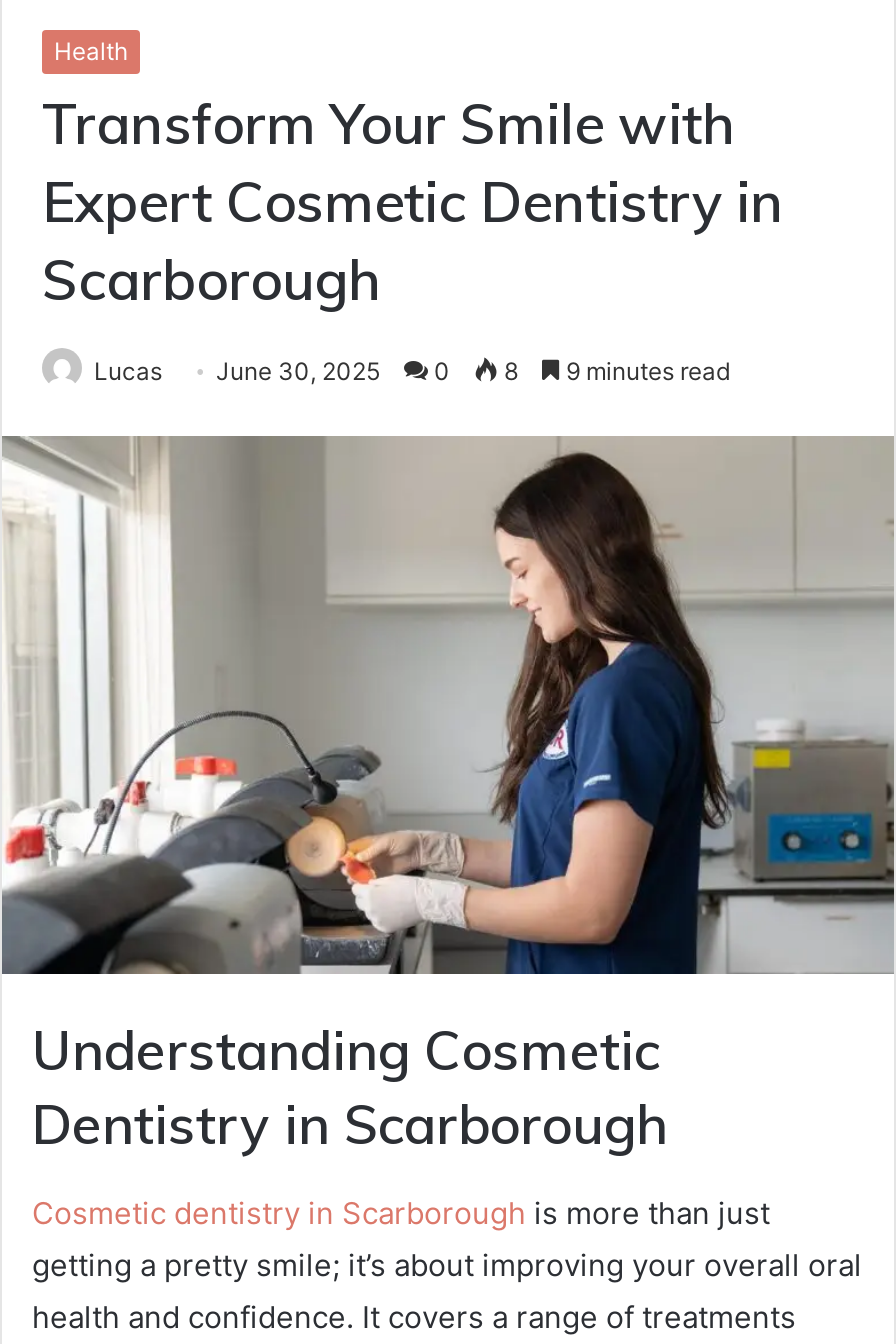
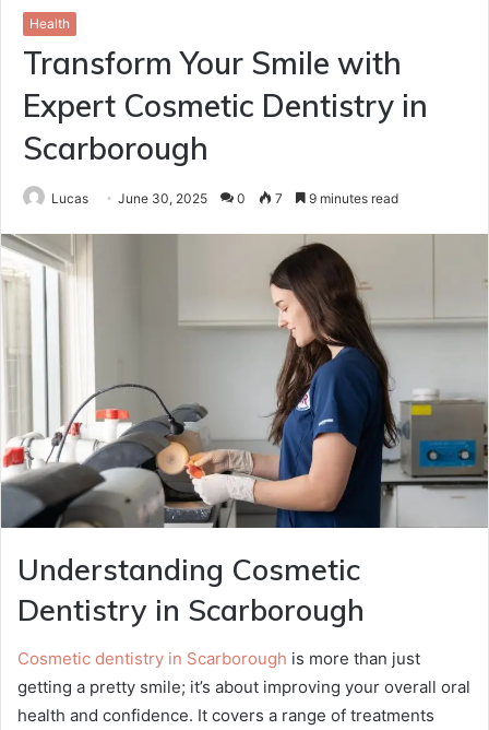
- Lucas June 30, 2025 0 8 9 minutes read
+ Lucas June 30, 2025 0 7 9 minutes read
